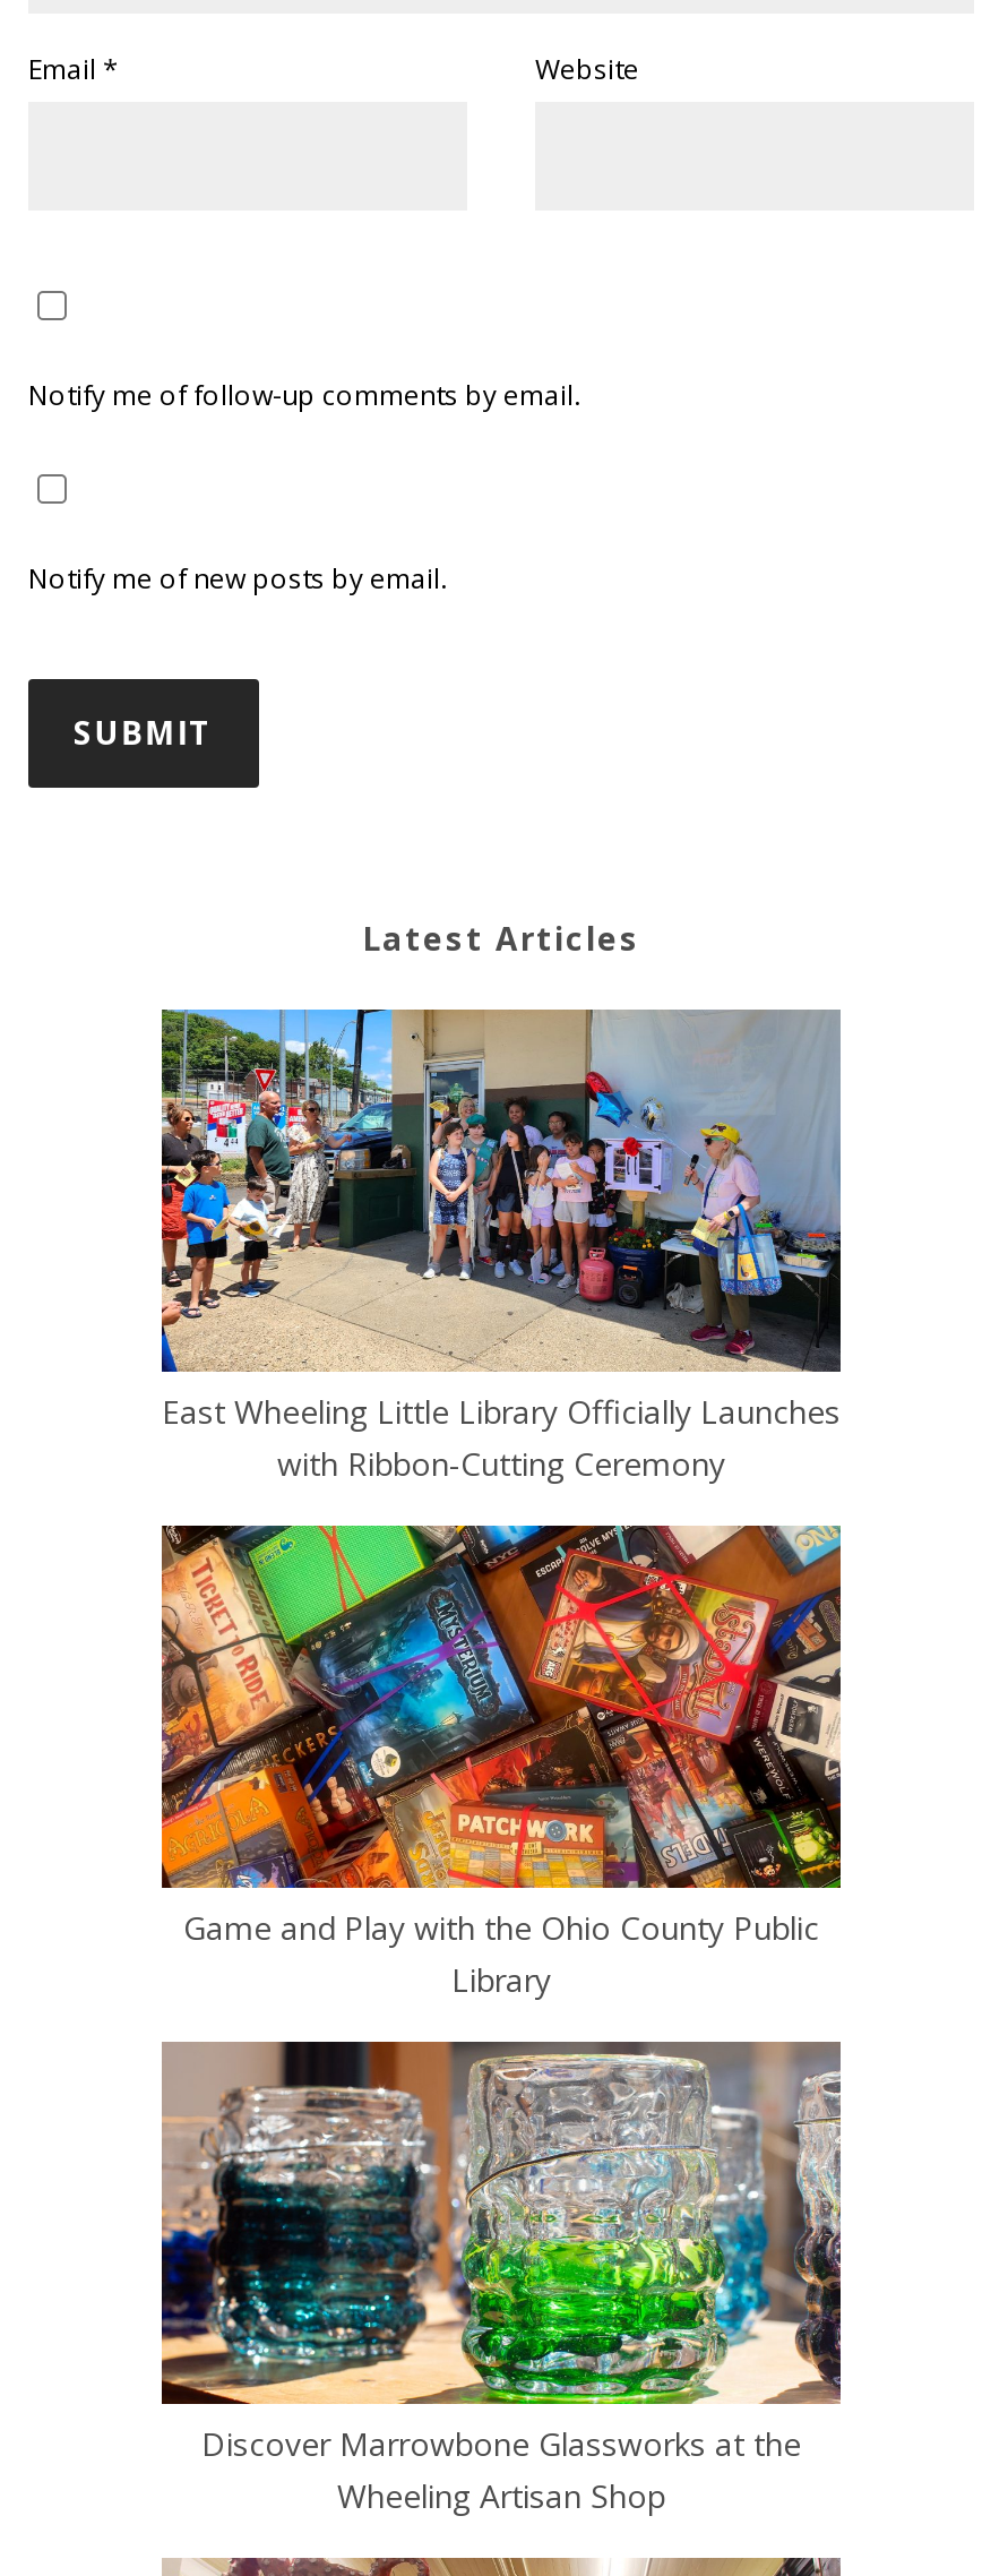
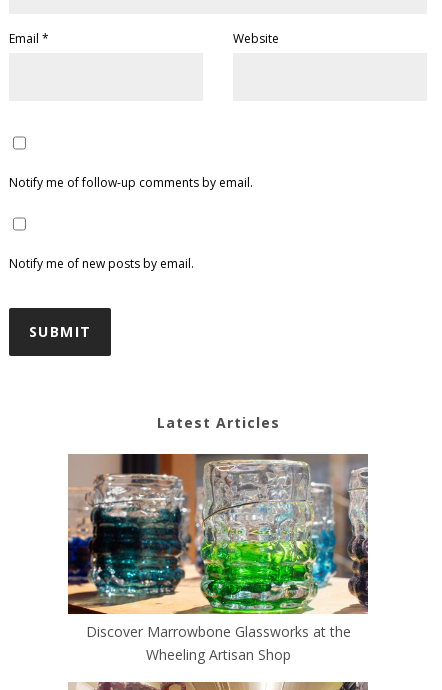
- [image]
- East Wheeling Little Library Officially Launches
- with Ribbon-Cutting Ceremony

- [image]
- Game and Play with the Ohio County Public
- Library
